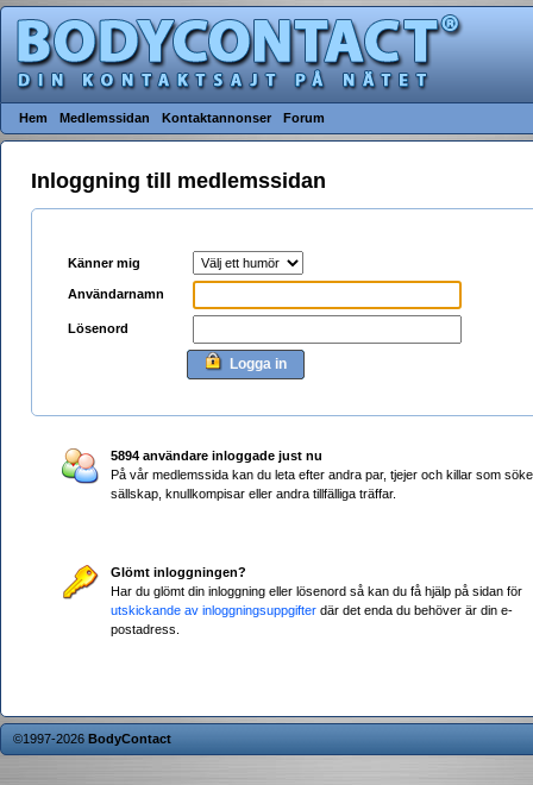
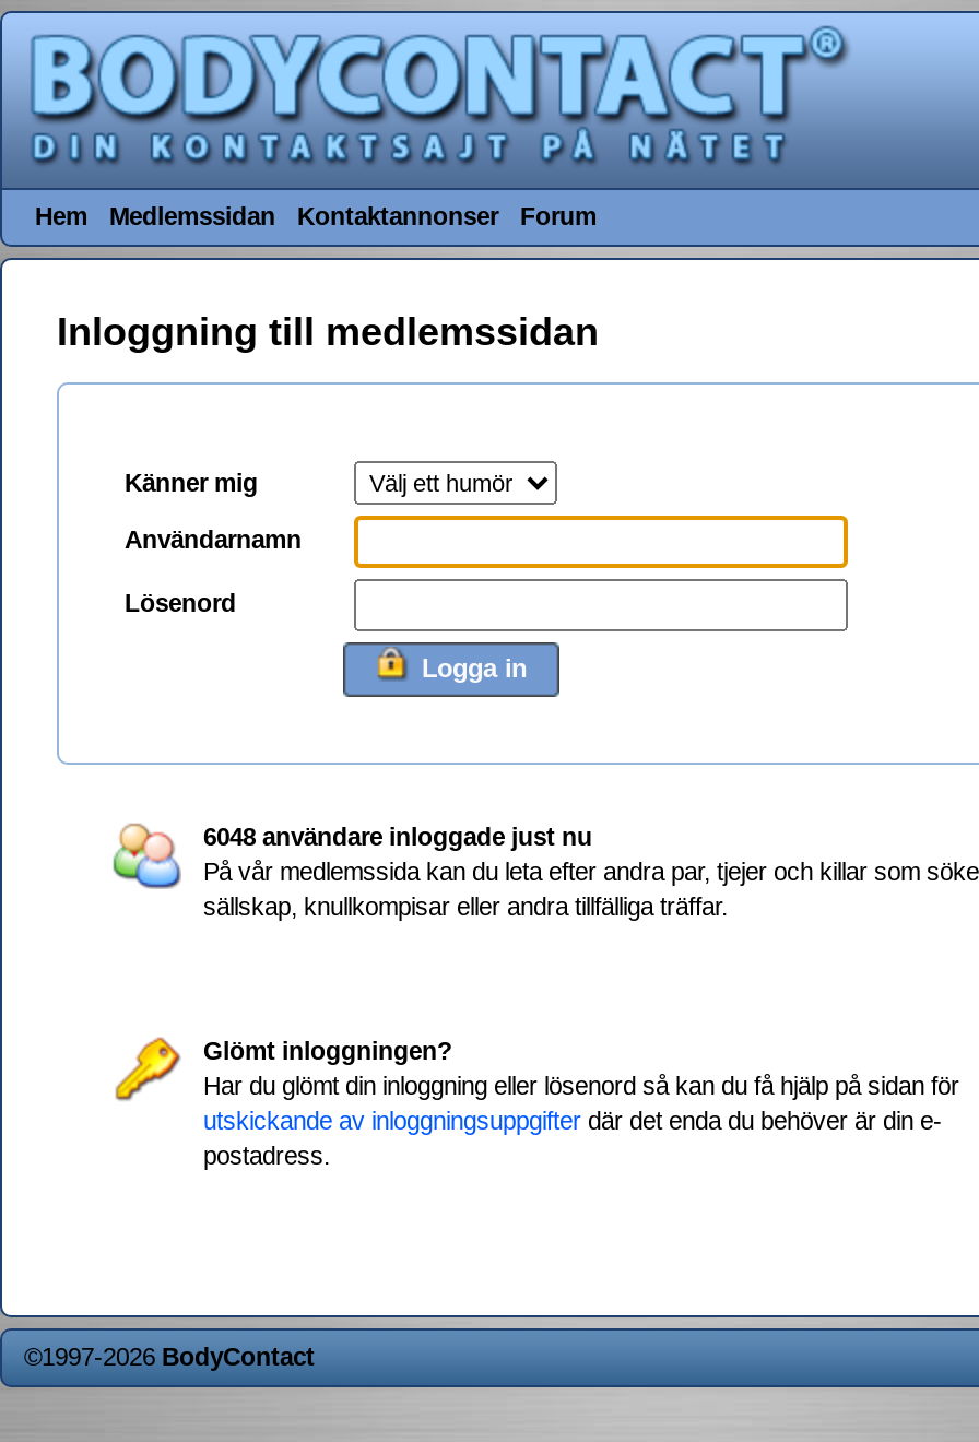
- 5894 användare inloggade just nu
+ 6048 användare inloggade just nu
